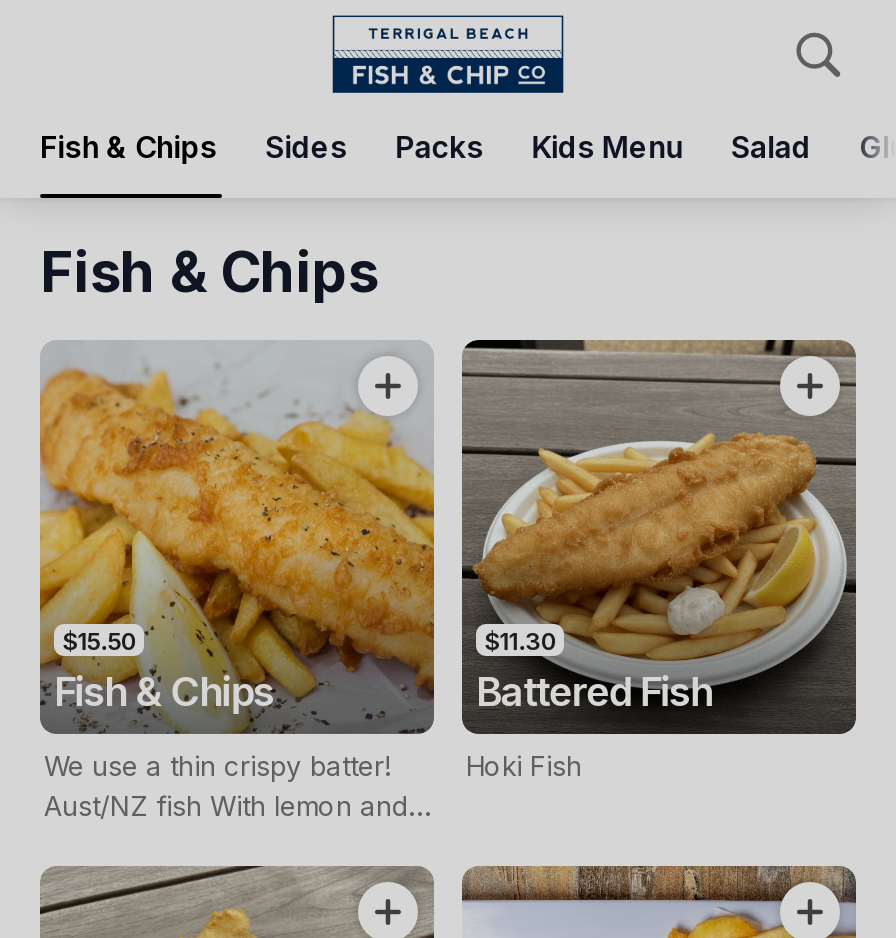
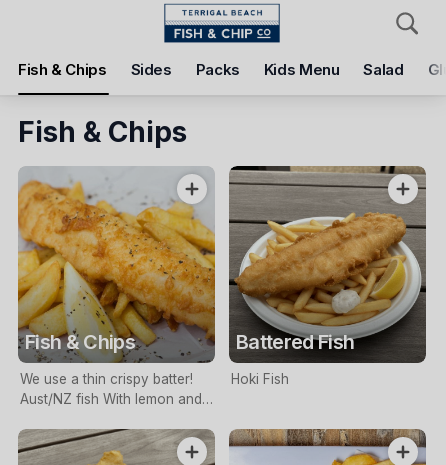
- $15.50

- $11.30
